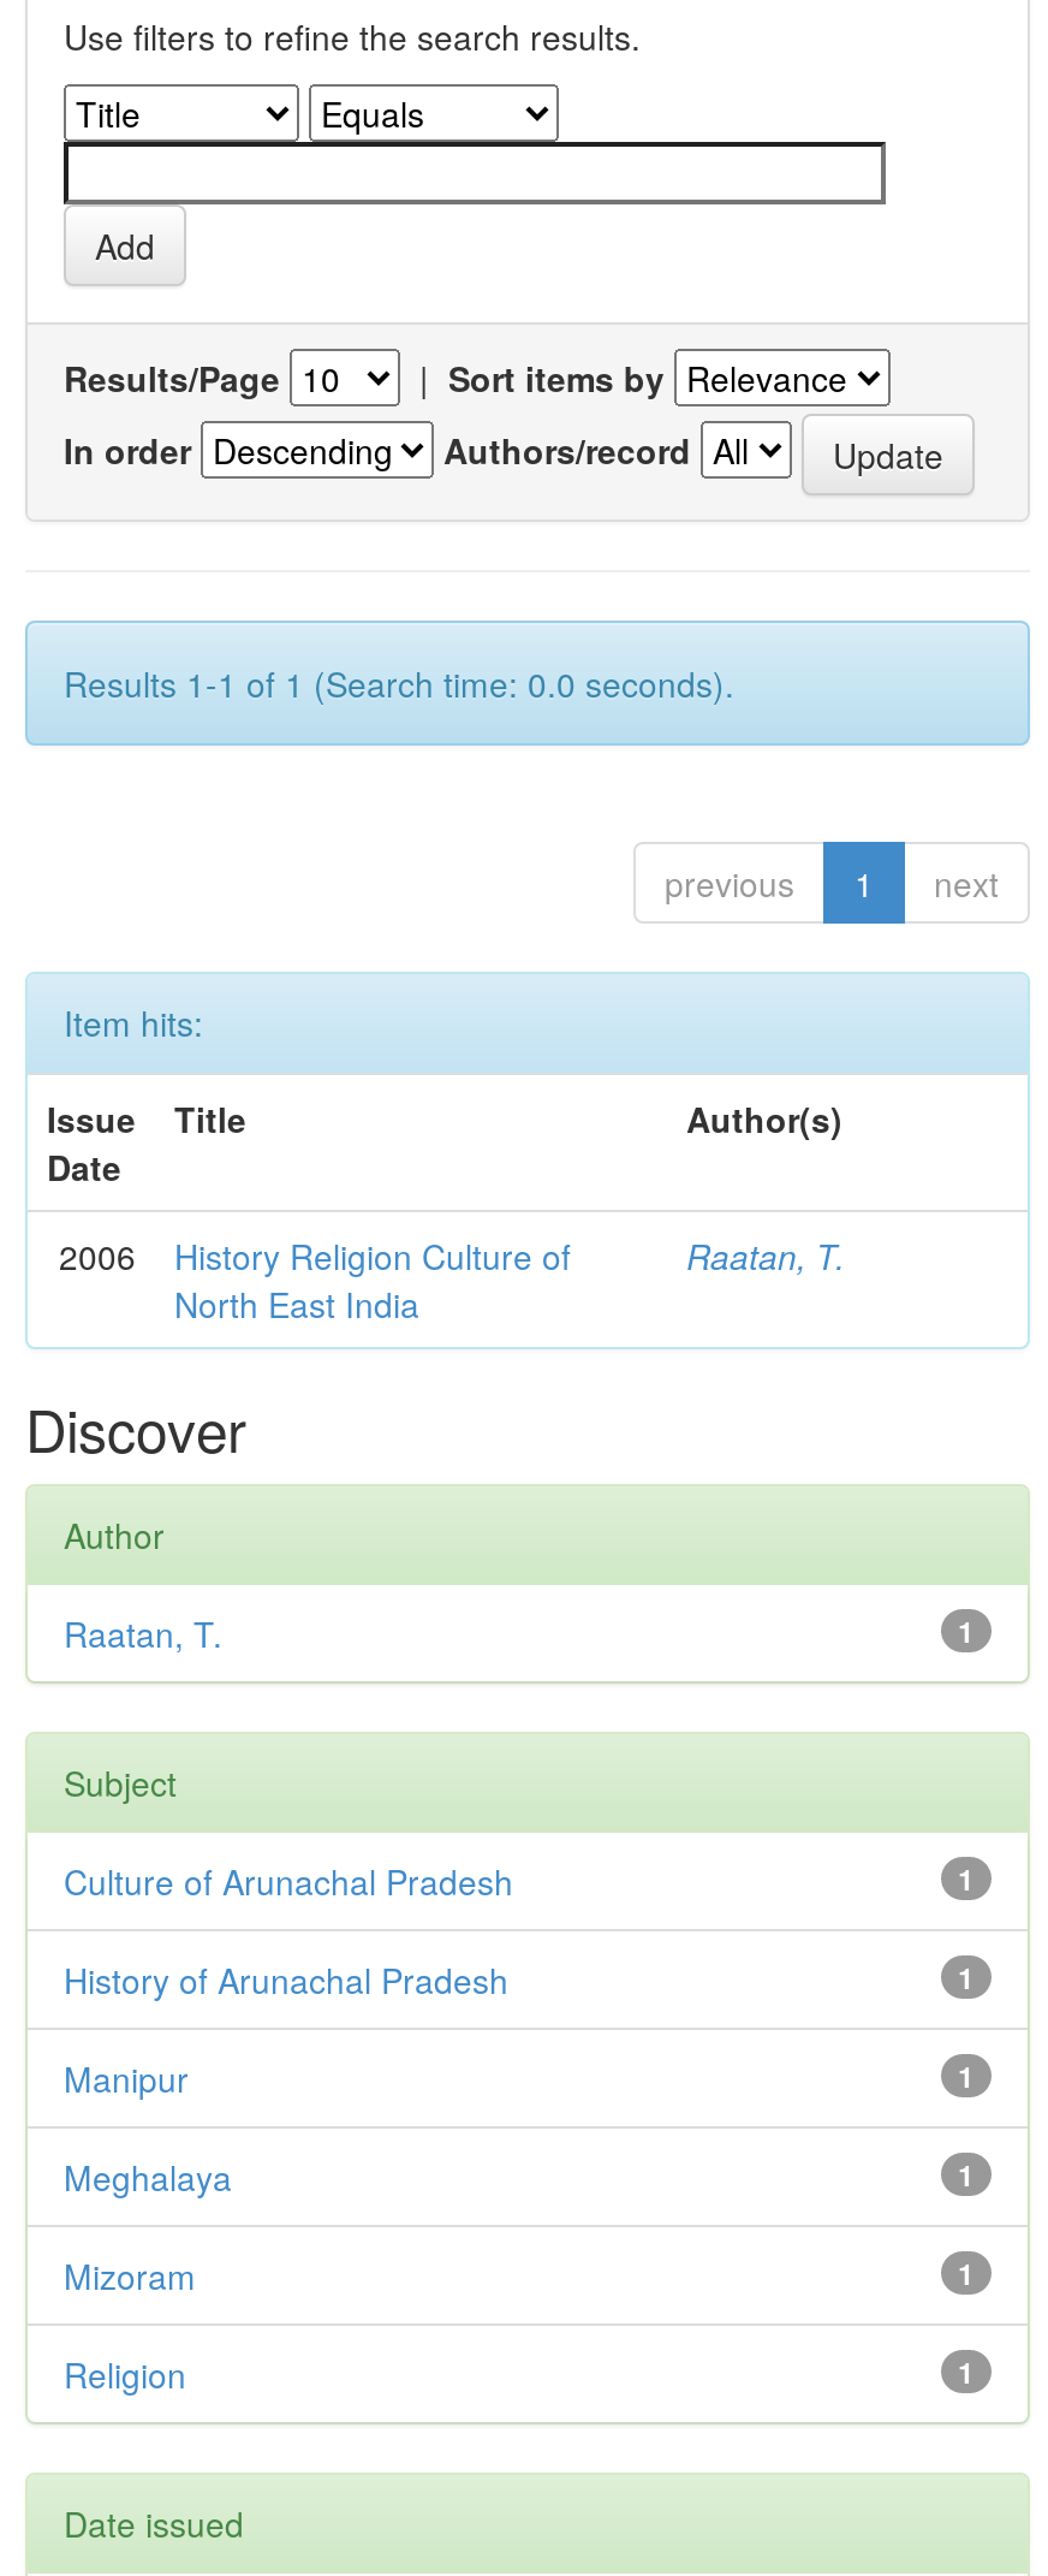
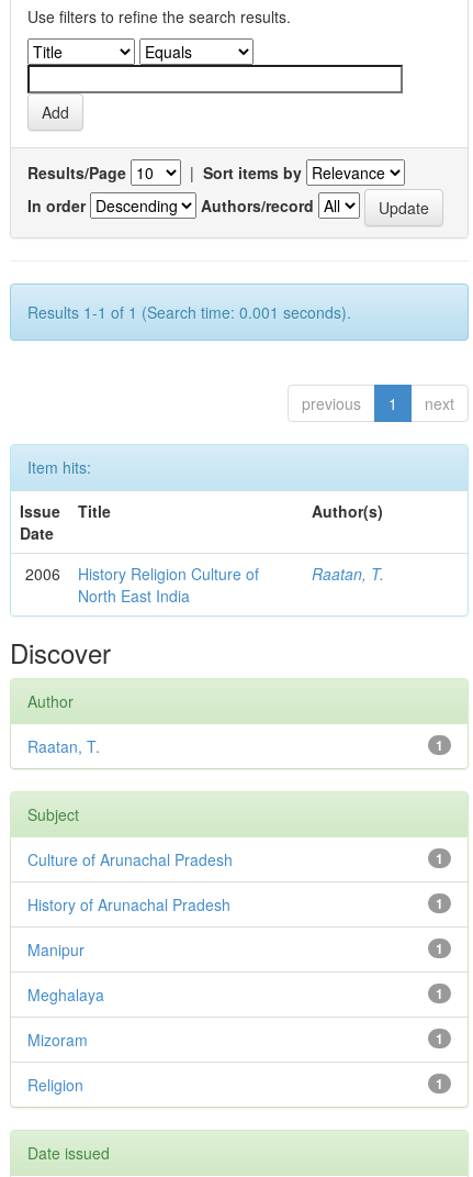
- Results 1-1 of 1 (Search time: 0.0 seconds).
+ Results 1-1 of 1 (Search time: 0.001 seconds).
